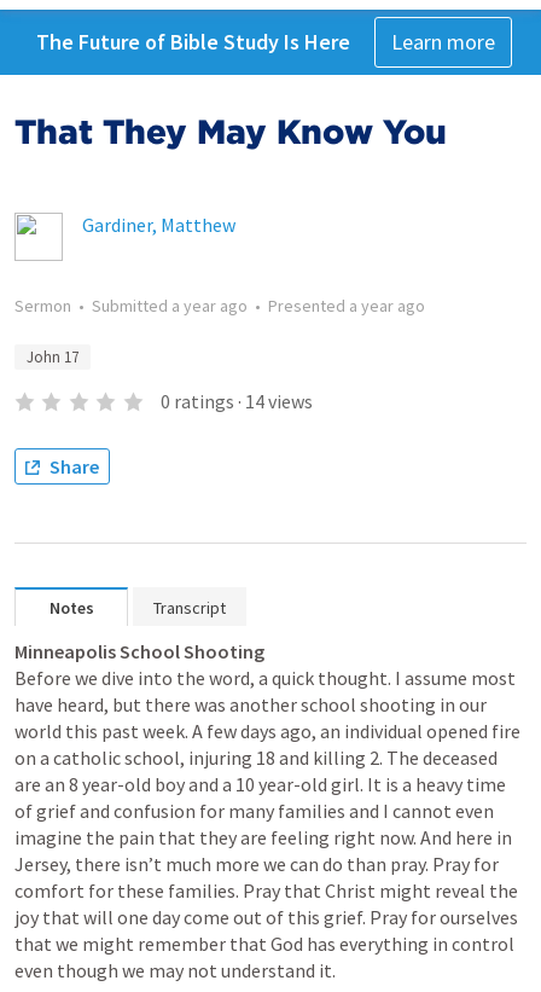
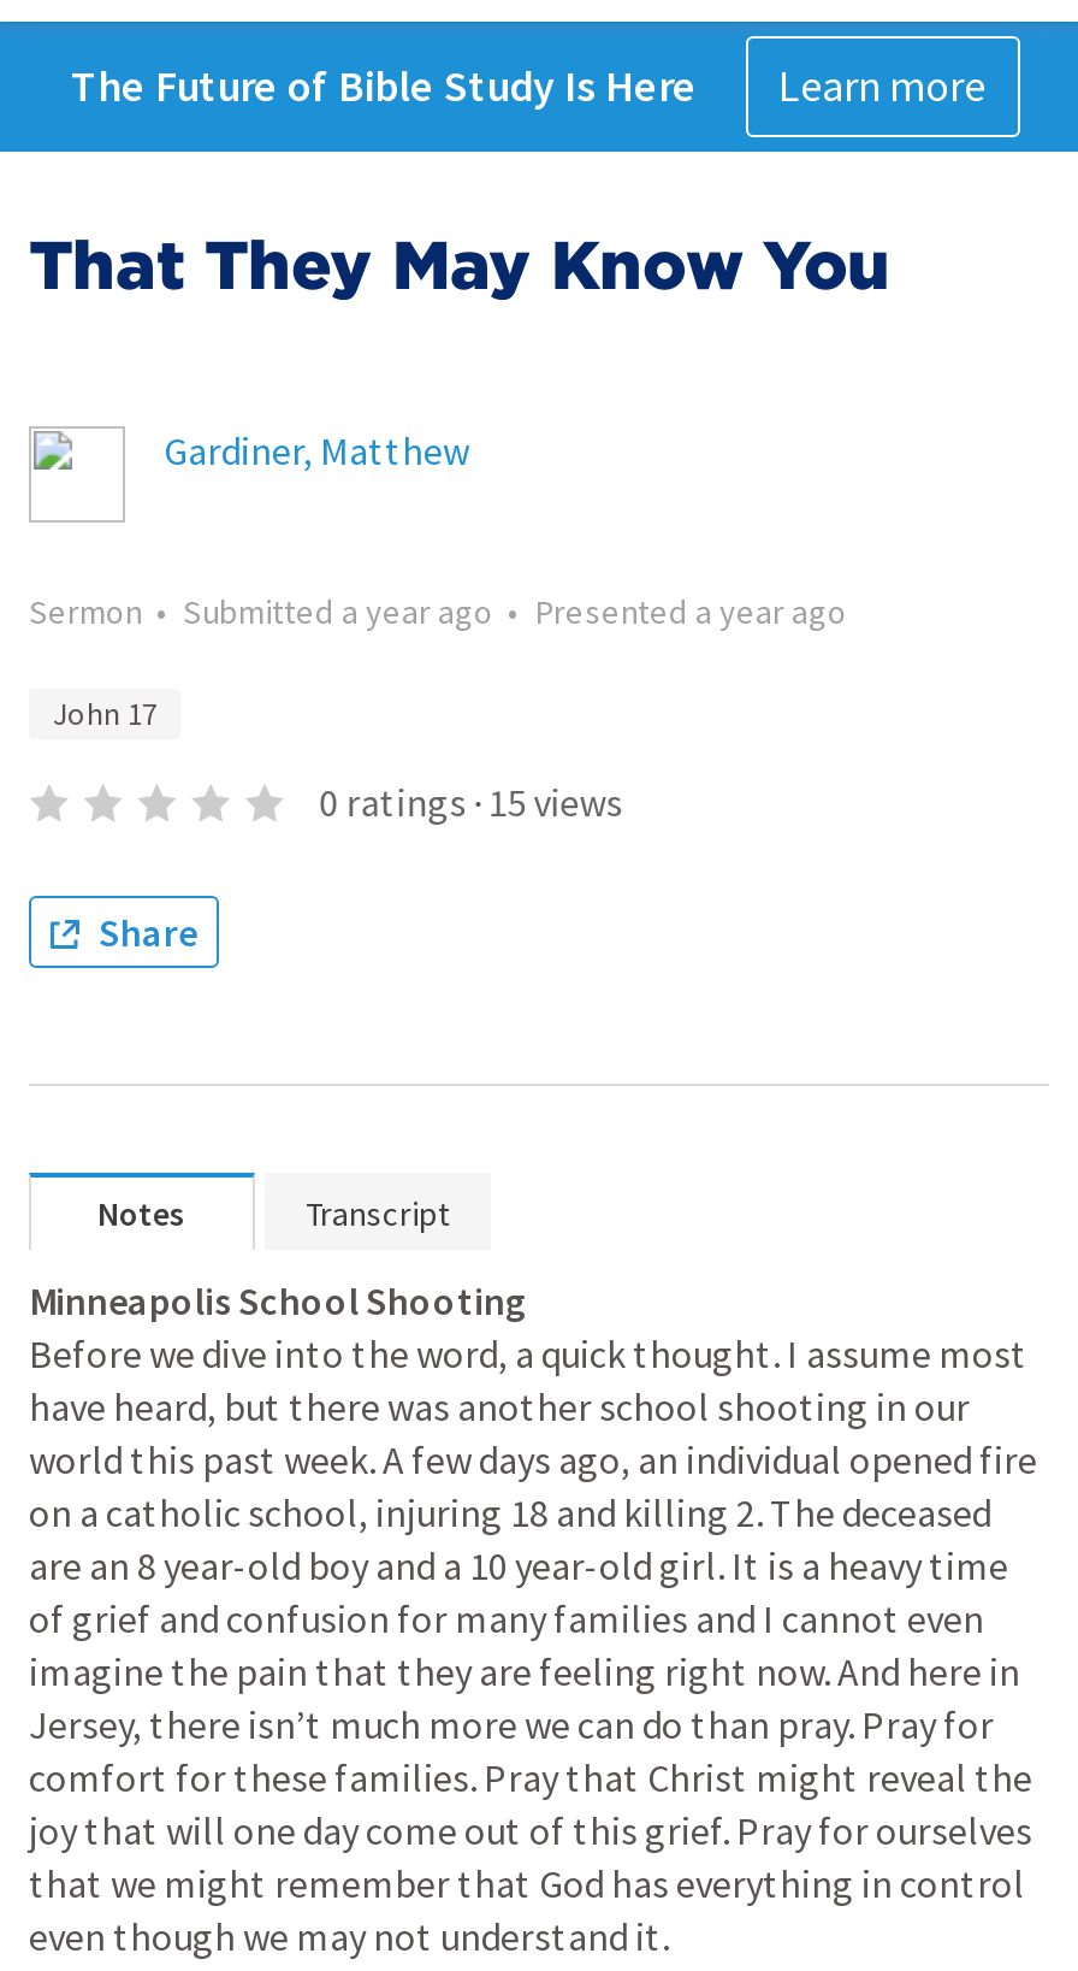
- 0 ratings · 14 views
+ 0 ratings · 15 views
